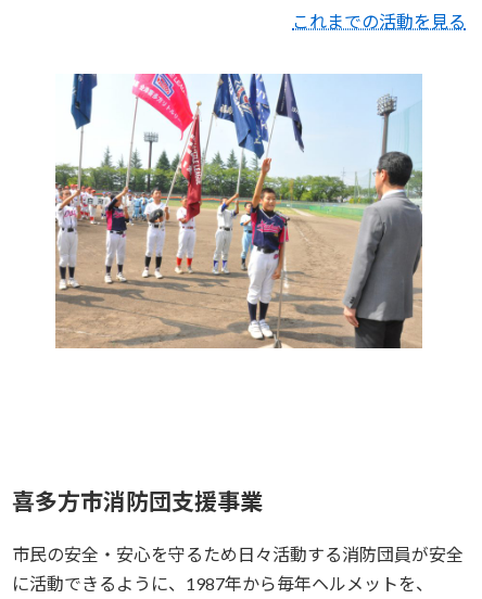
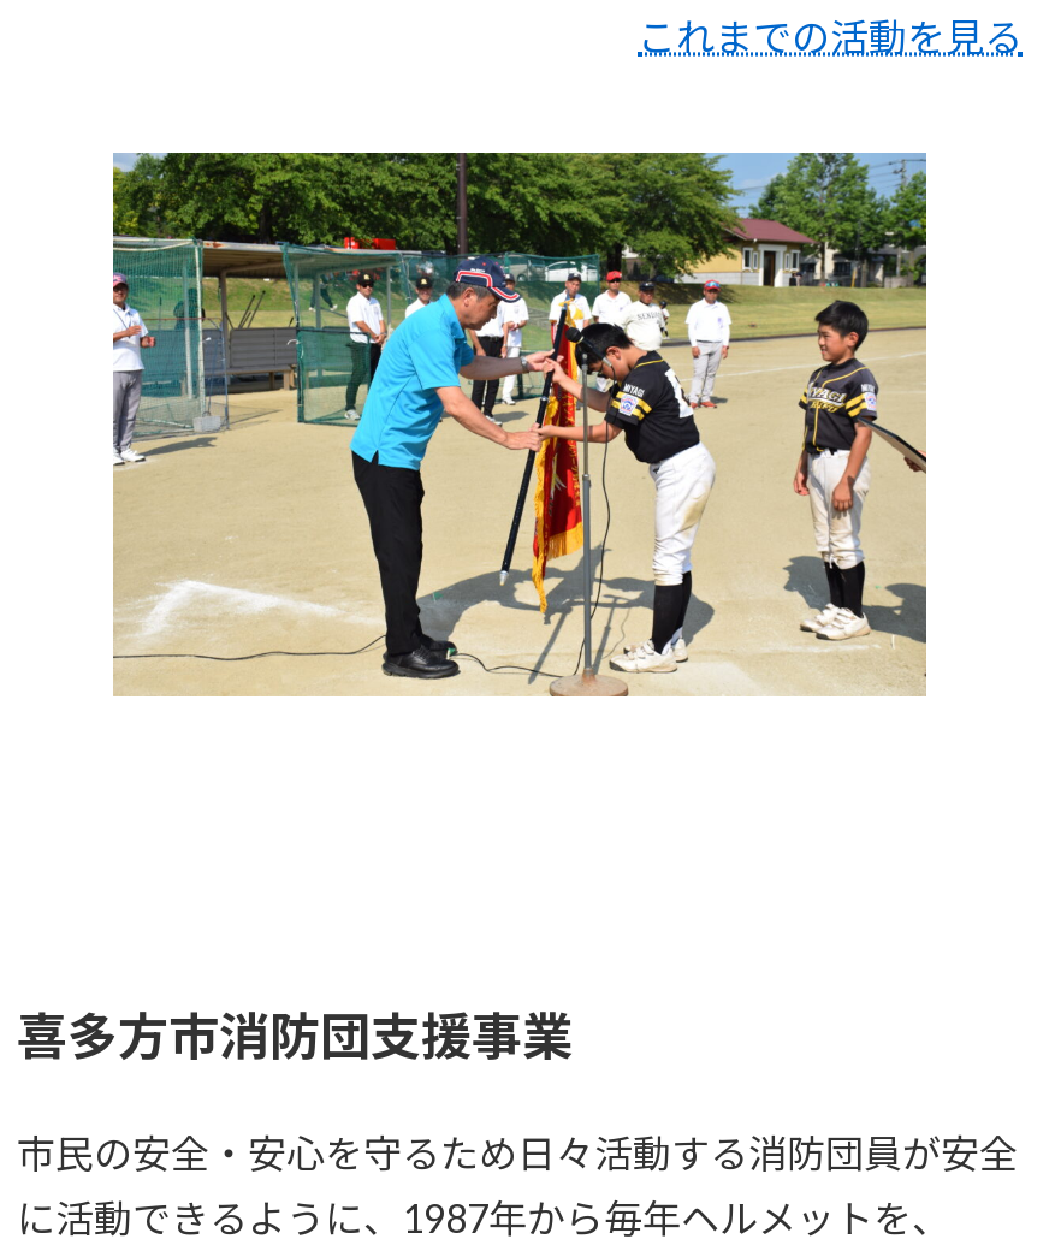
- [image]
+ [image]
